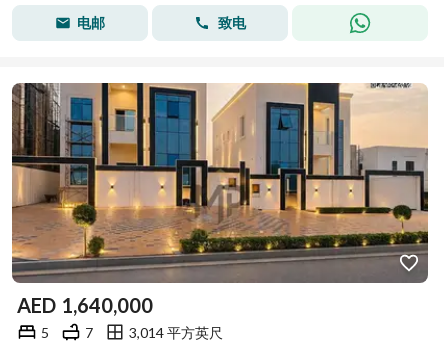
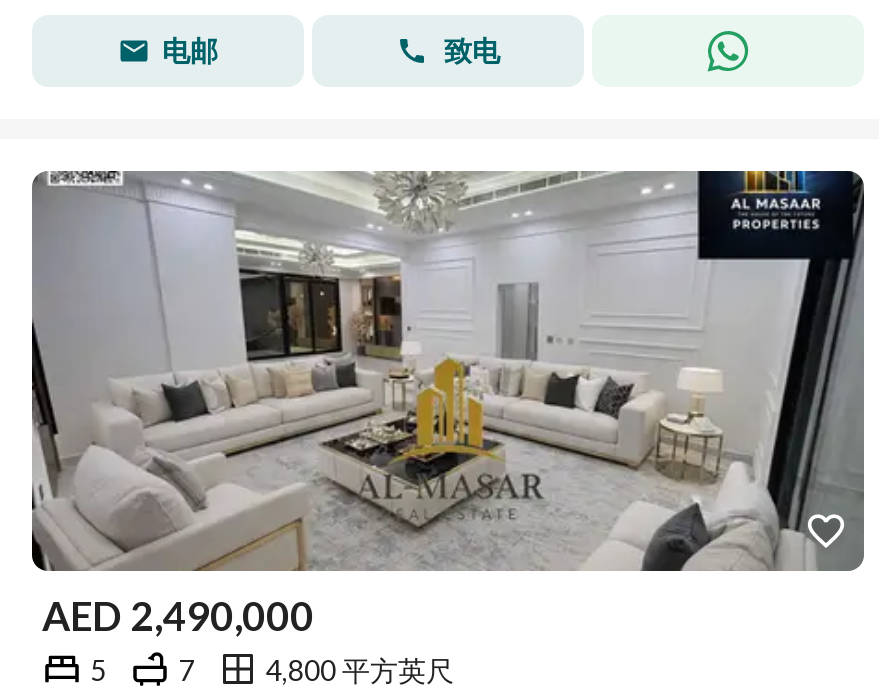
- [image]
- AED 1,640,000
+ [image]
+ AED 2,490,000

- 3,014 平方英尺
+ 4,800 平方英尺
